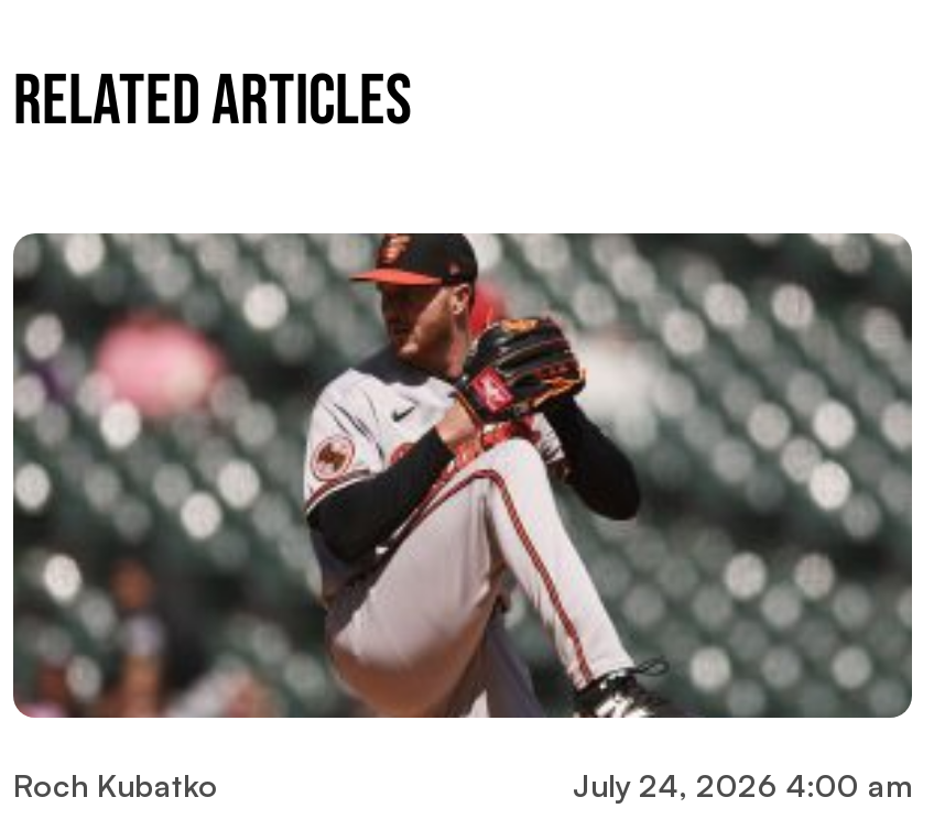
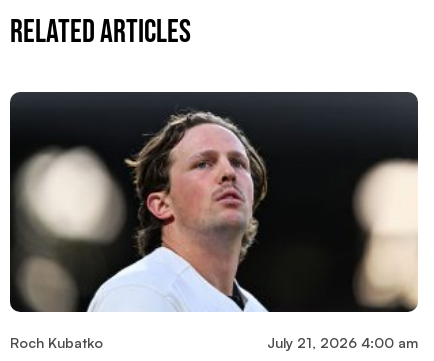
- [image]
- July 24, 2026 4:00 am
+ [image]
+ July 21, 2026 4:00 am
